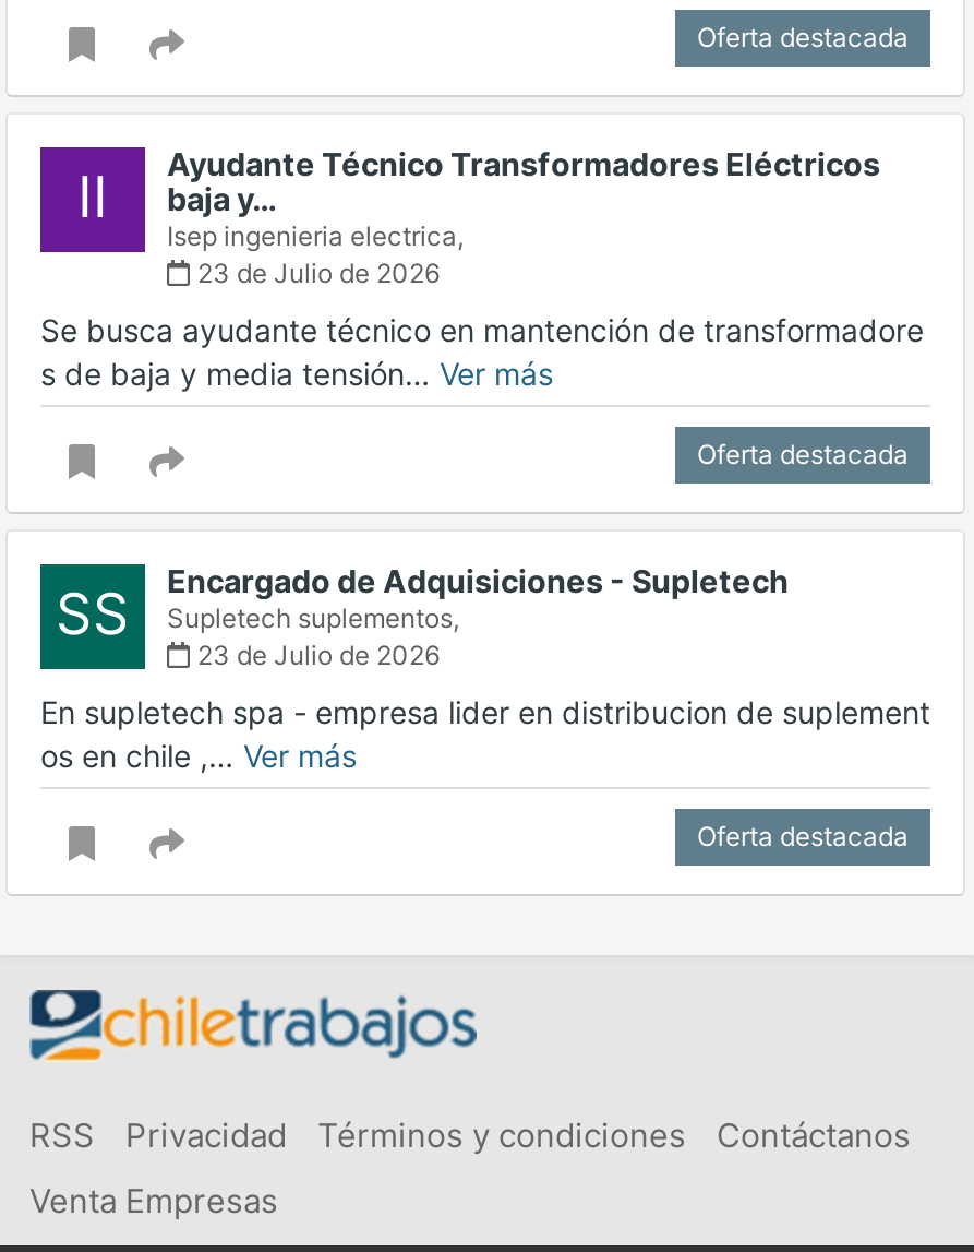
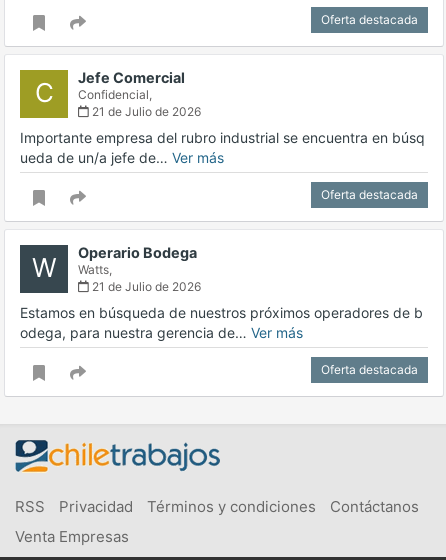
- II
- Ayudante Técnico Transformadores Eléctricos
- baja y…
- Isep ingenieria electrica,
- 23 de Julio de 2026
+ C
+ Jefe Comercial
+ Confidencial,
+ 21 de Julio de 2026

- Se busca ayudante técnico en mantención de transformadore
- s de baja y media tensión… Ver más
+ Importante empresa del rubro industrial se encuentra en búsq
+ ueda de un/a jefe de… Ver más

- SS
- Encargado de Adquisiciones - Supletech
- Supletech suplementos,
- 23 de Julio de 2026
+ W
+ Operario Bodega
+ Watts,
+ 21 de Julio de 2026

- En supletech spa - empresa lider en distribucion de suplement
- os en chile ,… Ver más
+ Estamos en búsqueda de nuestros próximos operadores de b
+ odega, para nuestra gerencia de… Ver más
